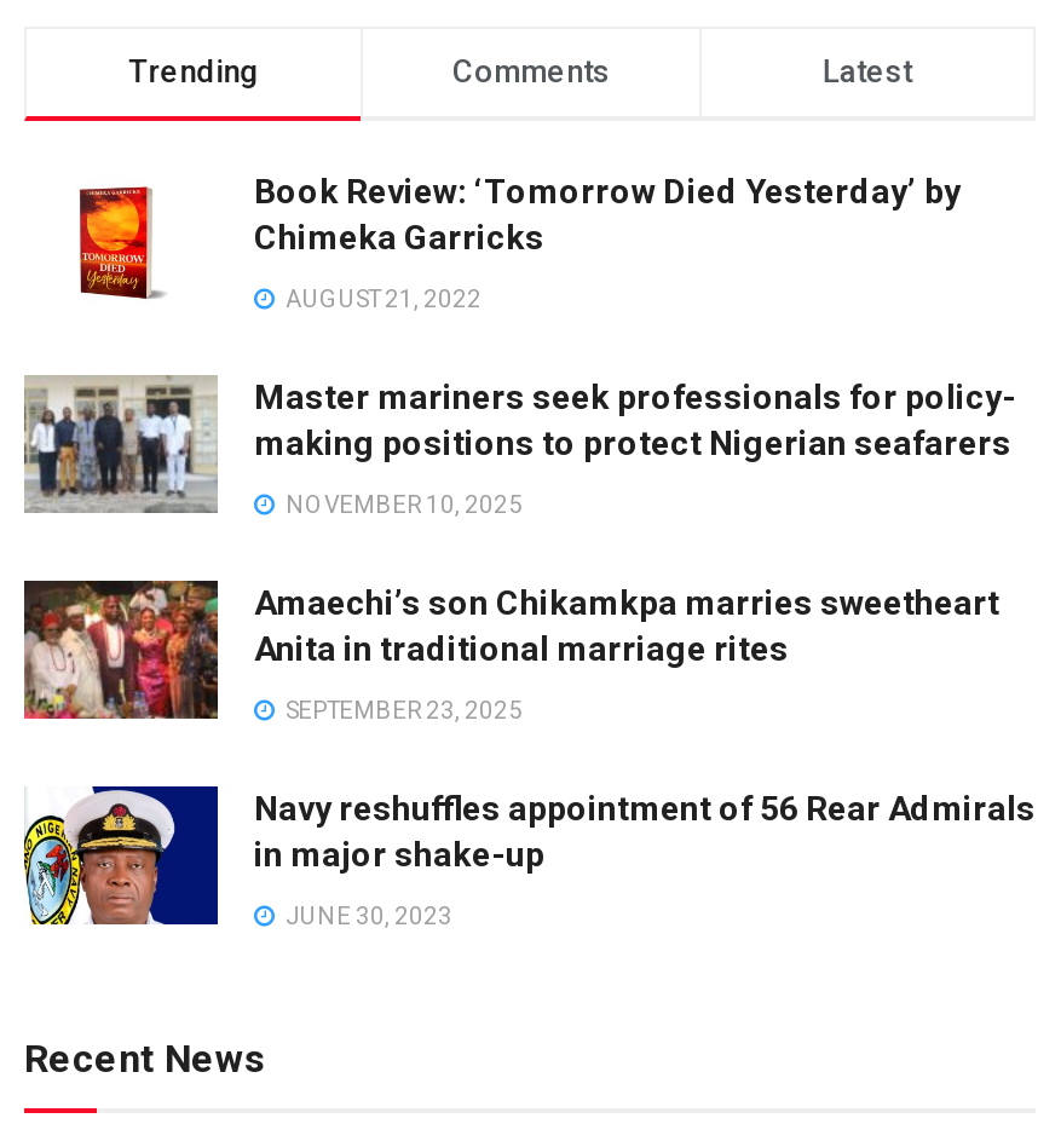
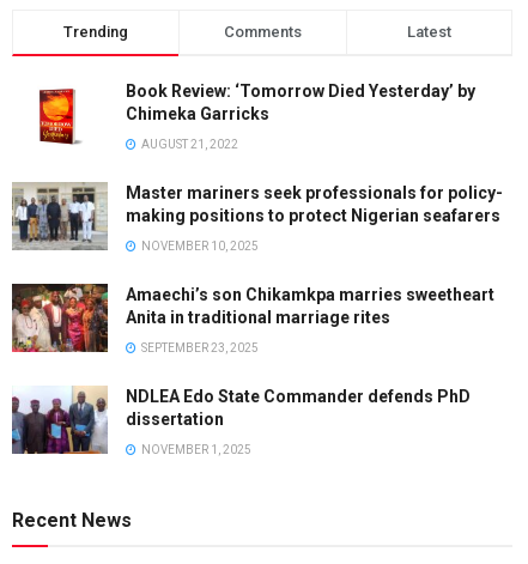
- [image]
- Navy reshuffles appointment of 56 Rear Admirals
- in major shake-up
+ [image]
+ NDLEA Edo State Commander defends PhD
+ dissertation

- JUNE 30, 2023
+ NOVEMBER 1, 2025
